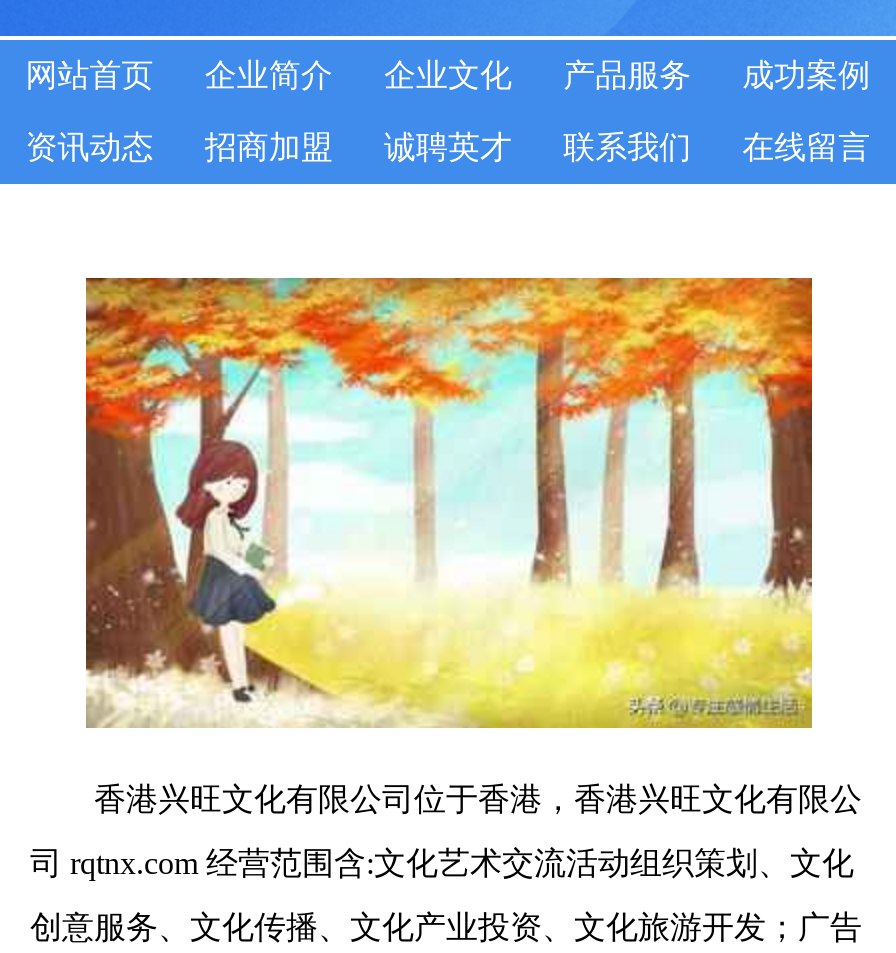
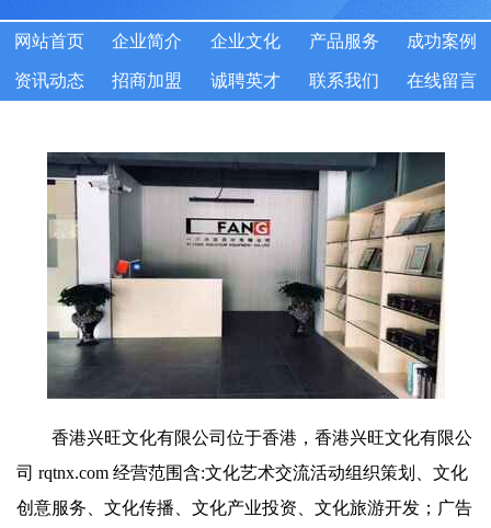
- [image]
+ [image]
